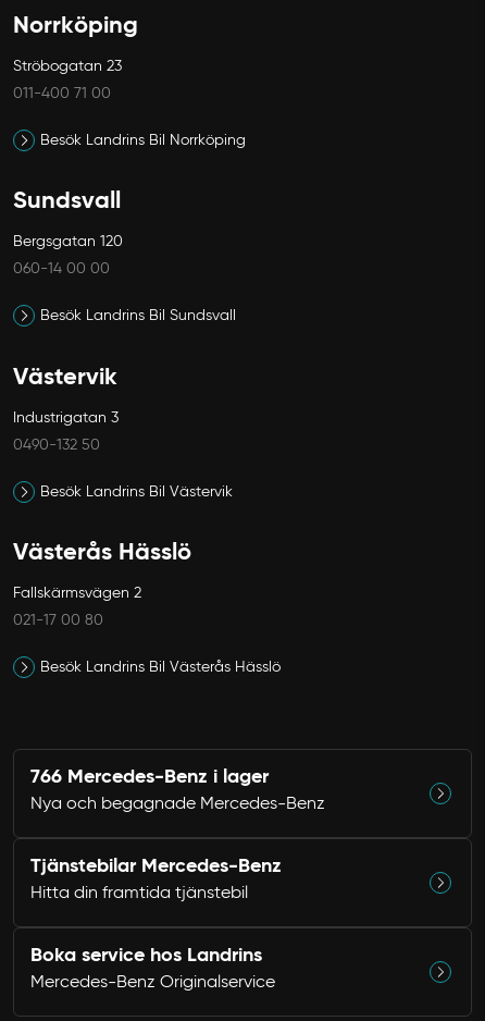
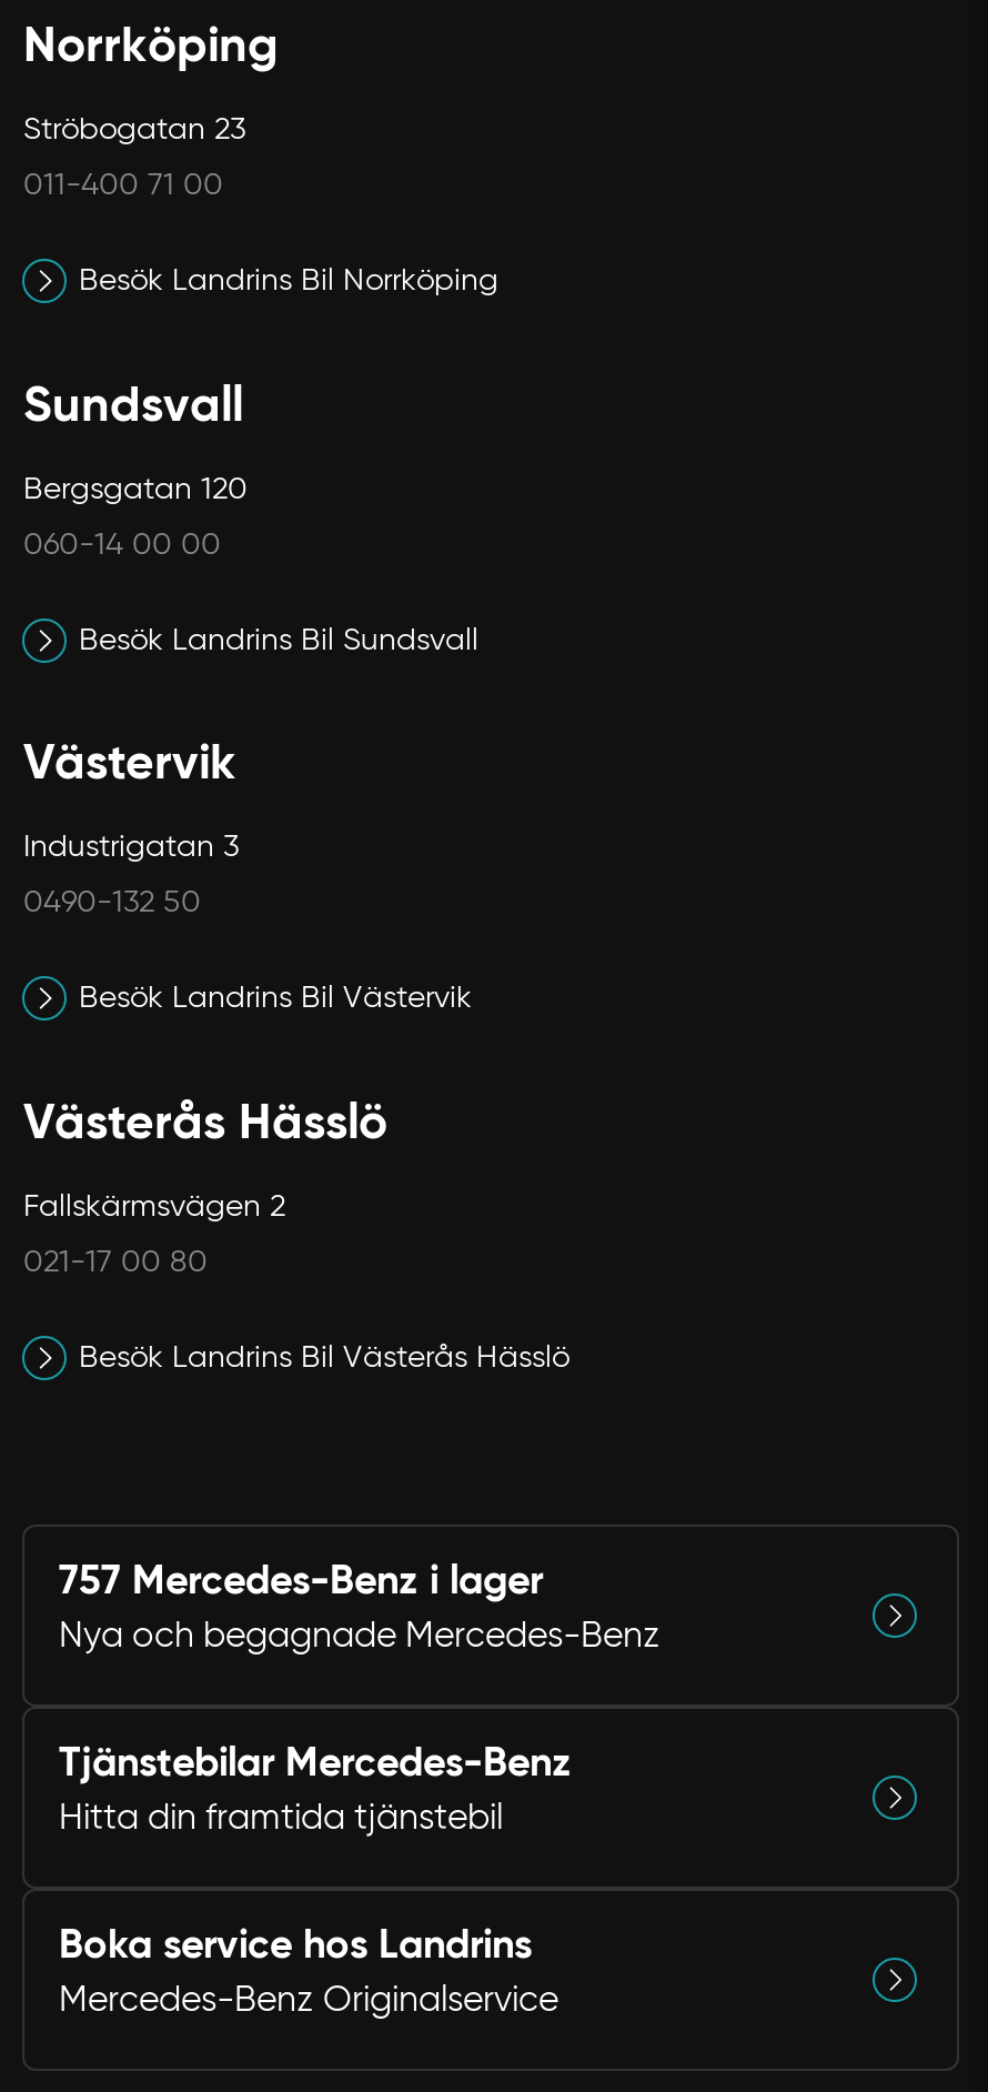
- 766 Mercedes-Benz i lager
+ 757 Mercedes-Benz i lager
